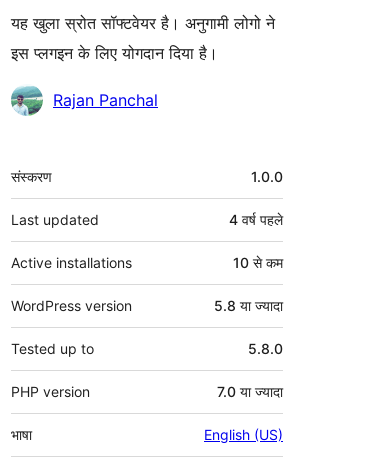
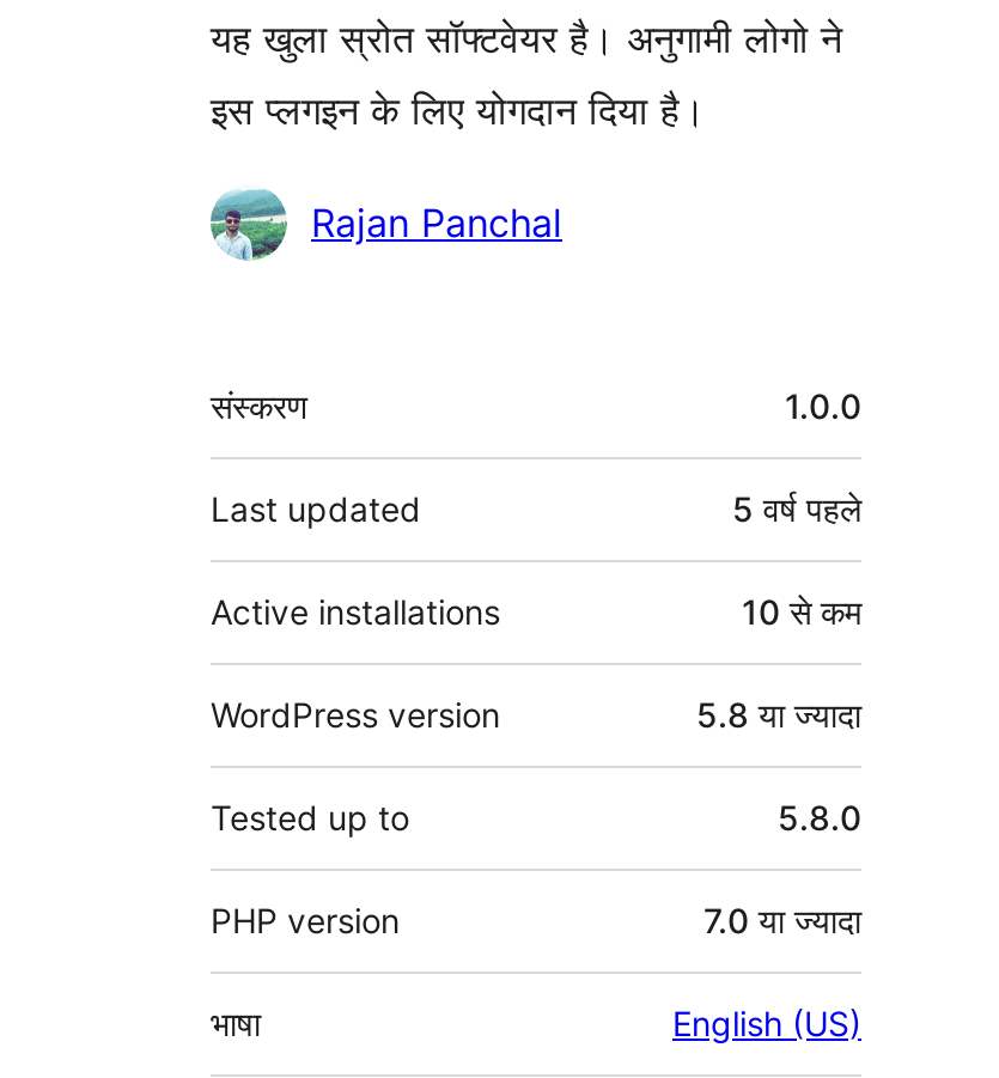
- 4 वर्ष पहले
+ 5 वर्ष पहले
